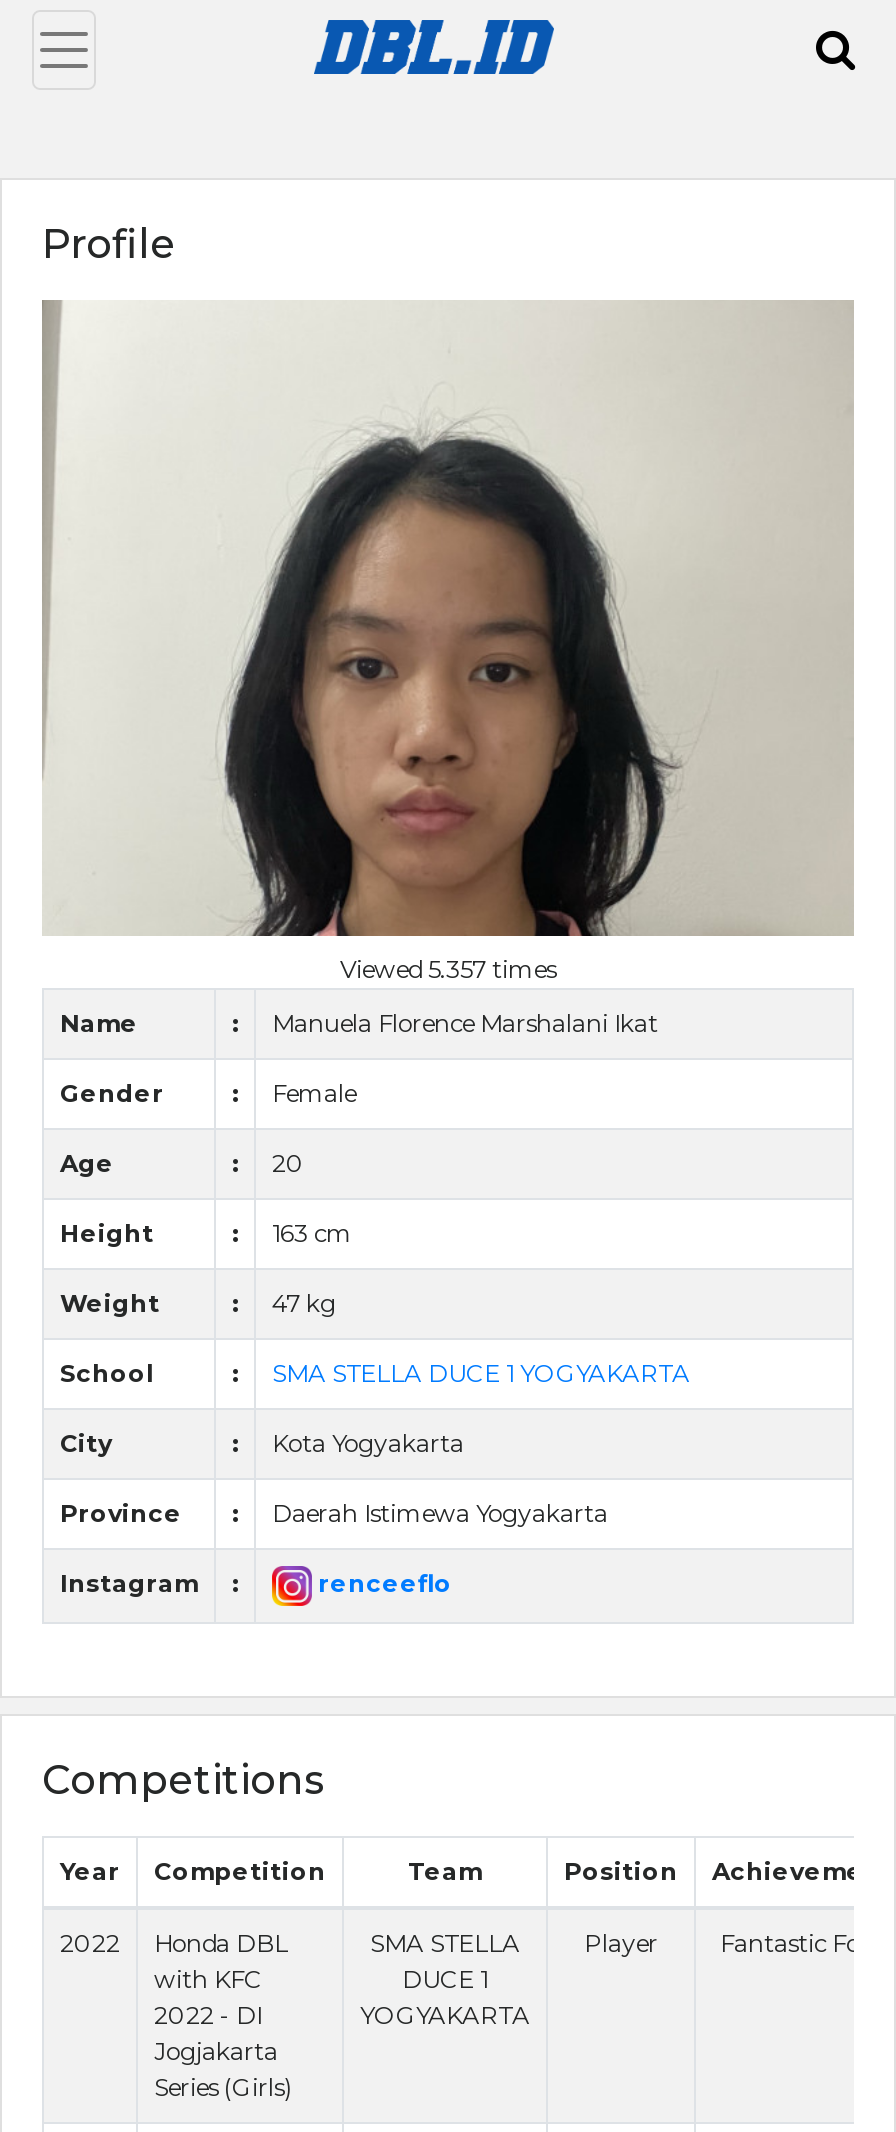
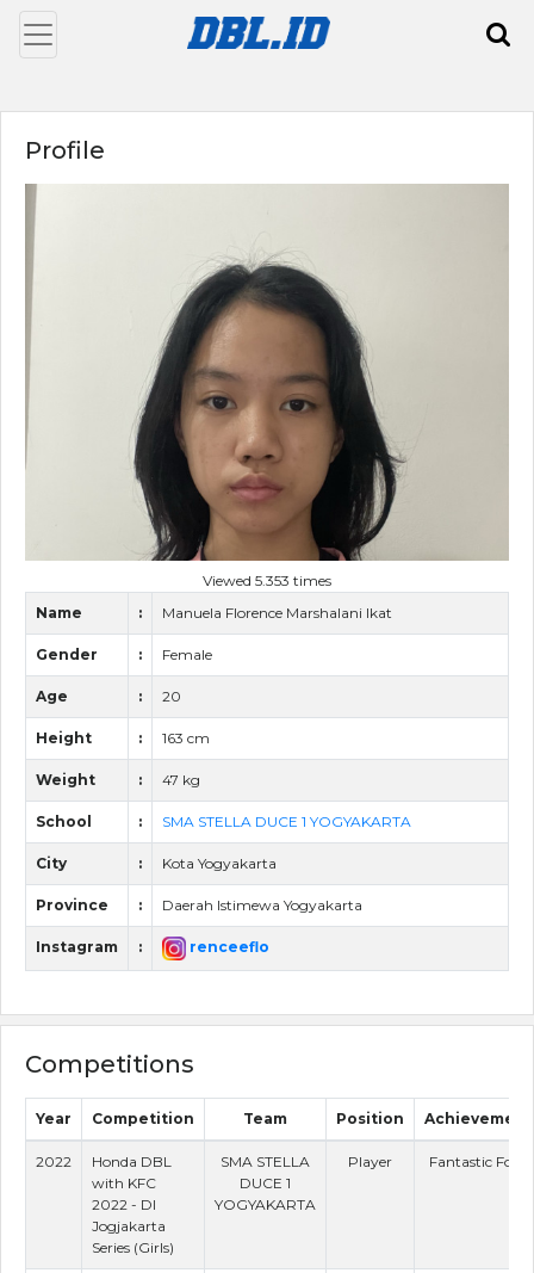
- Viewed 5.357 times
+ Viewed 5.353 times
